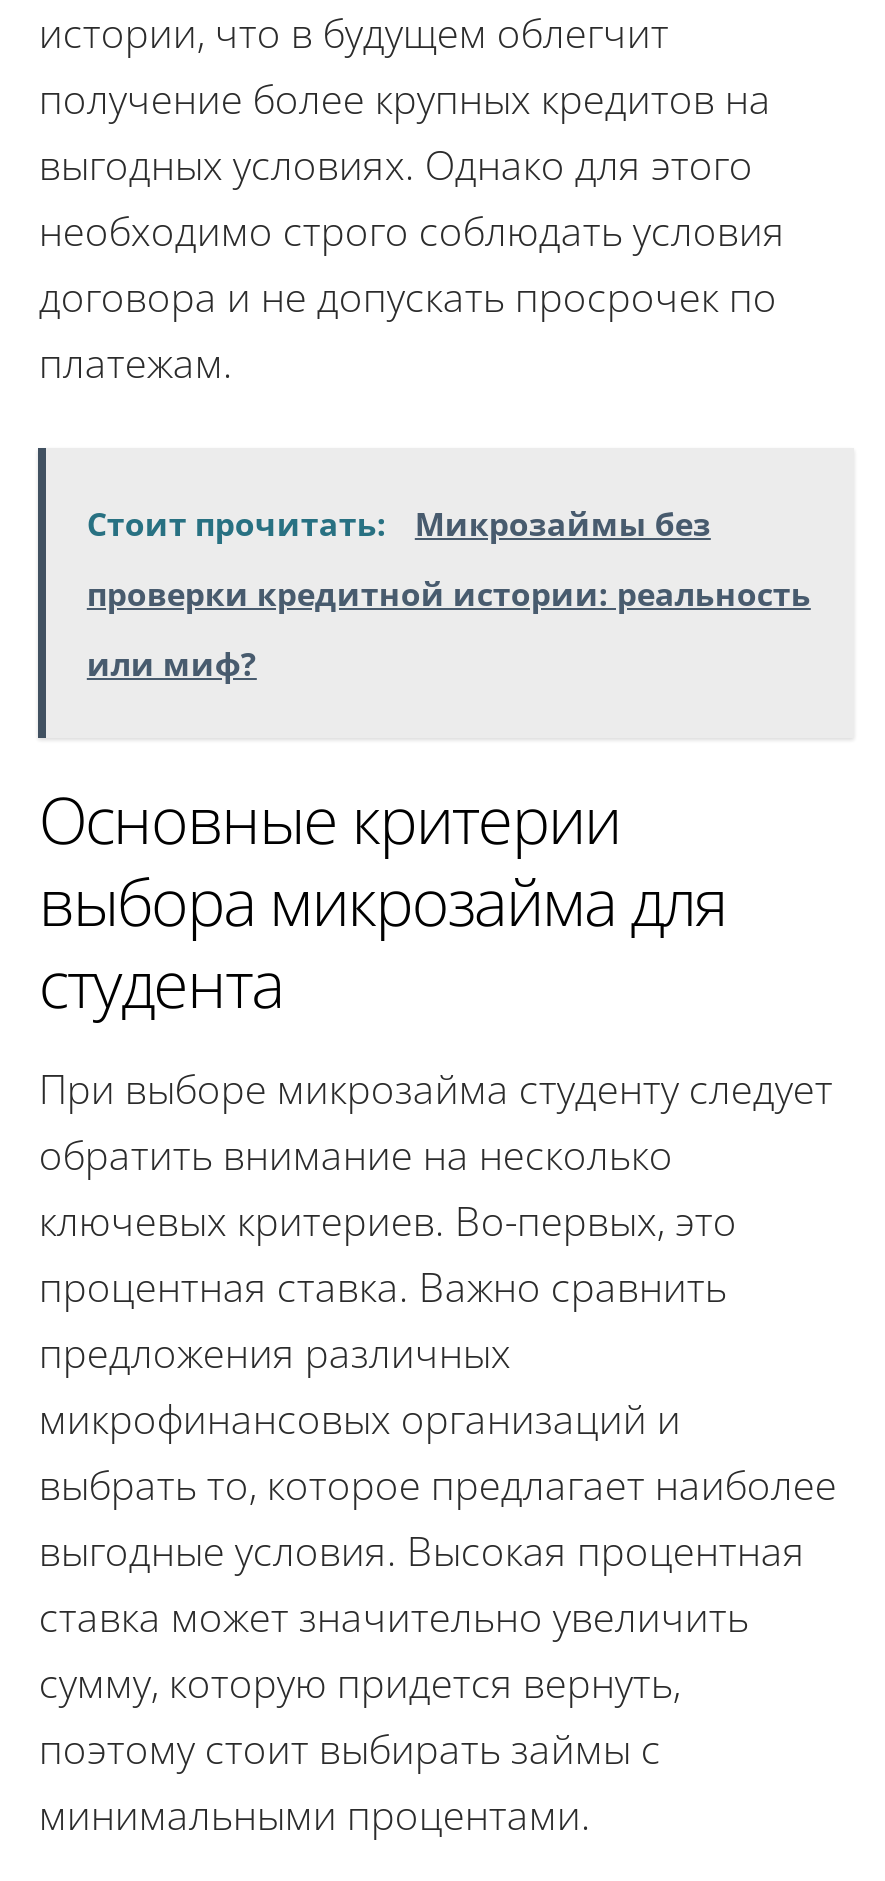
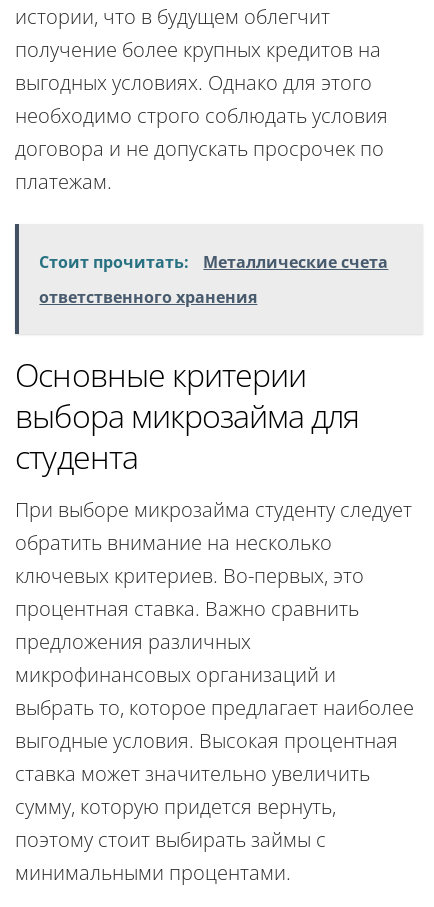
- Стоит прочитать: Микрозаймы без
- проверки кредитной истории: реальность
- или миф?
+ Стоит прочитать: Металлические счета
+ ответственного хранения
